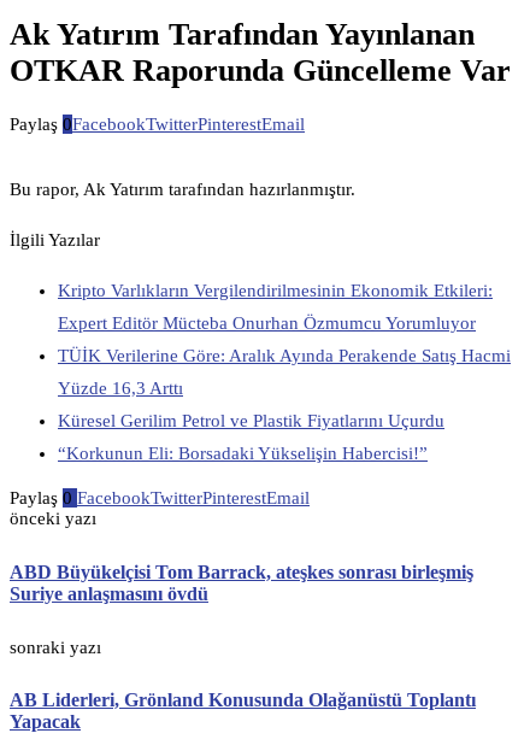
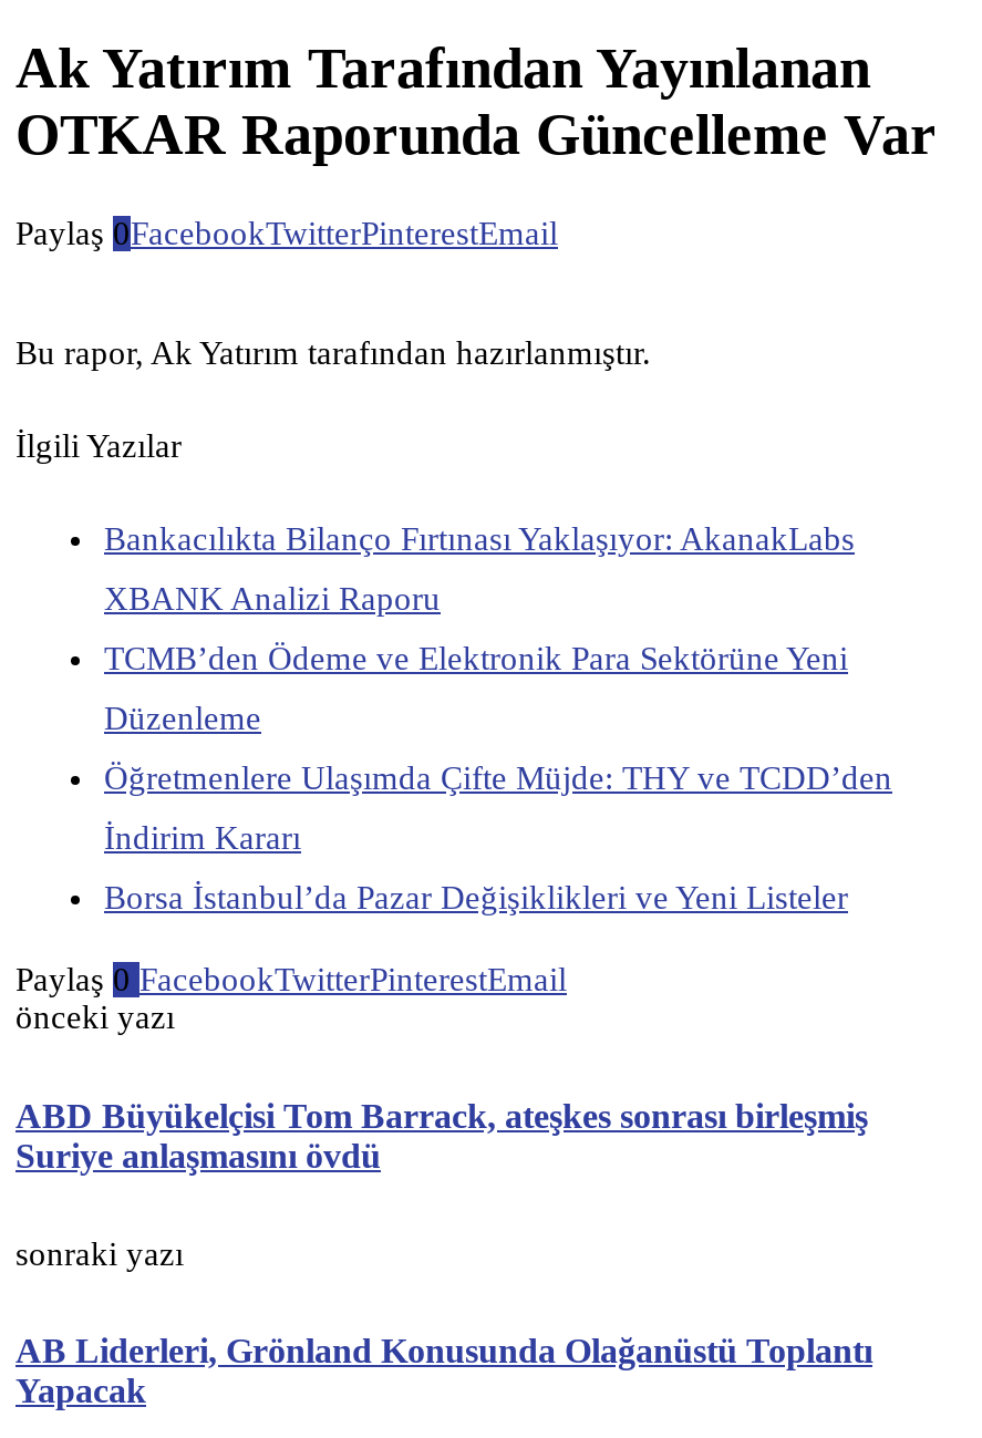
- Kripto Varlıkların Vergilendirilmesinin Ekonomik Etkileri:
- Expert Editör Mücteba Onurhan Özmumcu Yorumluyor
- TÜİK Verilerine Göre: Aralık Ayında Perakende Satış Hacmi
- Yüzde 16,3 Arttı
- Küresel Gerilim Petrol ve Plastik Fiyatlarını Uçurdu
- “Korkunun Eli: Borsadaki Yükselişin Habercisi!”
+ Bankacılıkta Bilanço Fırtınası Yaklaşıyor: AkanakLabs
+ XBANK Analizi Raporu
+ TCMB’den Ödeme ve Elektronik Para Sektörüne Yeni
+ Düzenleme
+ Öğretmenlere Ulaşımda Çifte Müjde: THY ve TCDD’den
+ İndirim Kararı
+ Borsa İstanbul’da Pazar Değişiklikleri ve Yeni Listeler
